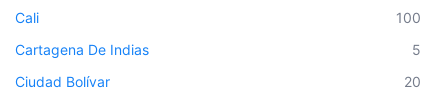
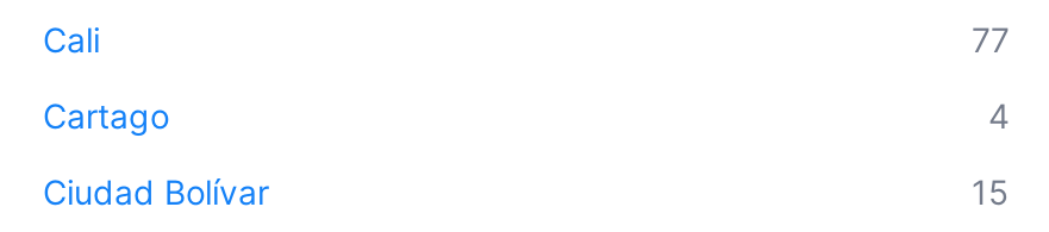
- 100
+ 77

- Cartagena De Indias
- 5
+ Cartago
+ 4

- 20
+ 15
